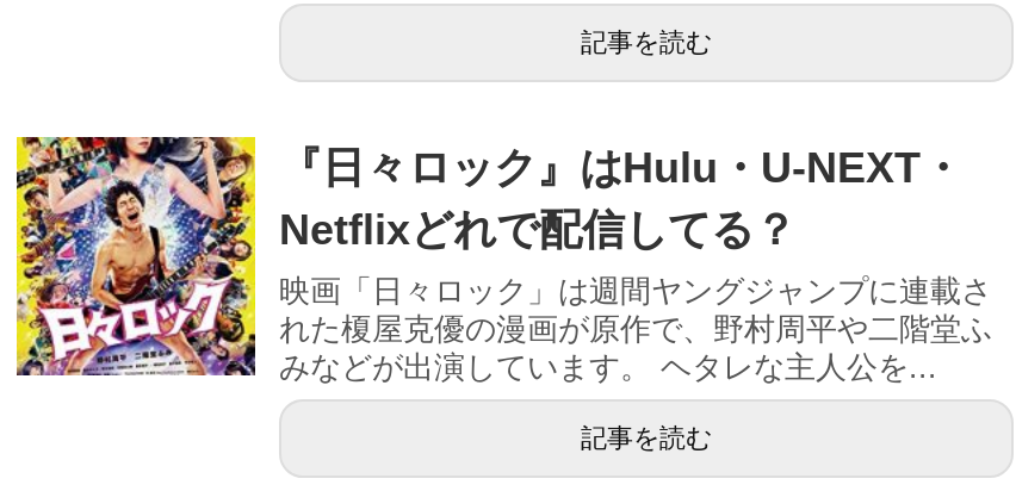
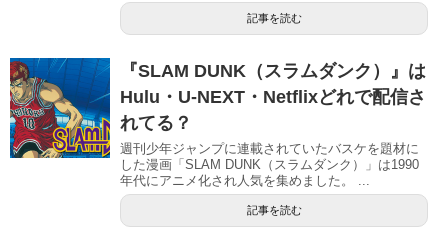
- [image]
- 『日々ロック』はHulu・U-NEXT・
- Netflixどれで配信してる？
- 映画「日々ロック」は週間ヤングジャンプに連載さ
- れた榎屋克優の漫画が原作で、野村周平や二階堂ふ
- みなどが出演しています。 ヘタレな主人公を...
+ [image]
+ 『SLAM DUNK（スラムダンク）』は
+ Hulu・U-NEXT・Netflixどれで配信さ
+ れてる？
+ 週刊少年ジャンプに連載されていたバスケを題材に
+ した漫画「SLAM DUNK（スラムダンク）」は1990
+ 年代にアニメ化され人気を集めました。 ...
